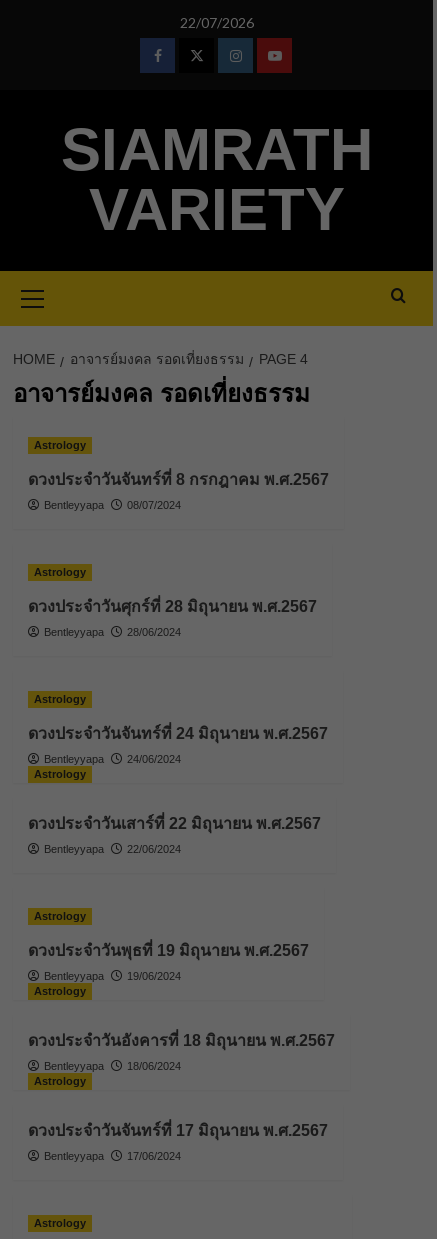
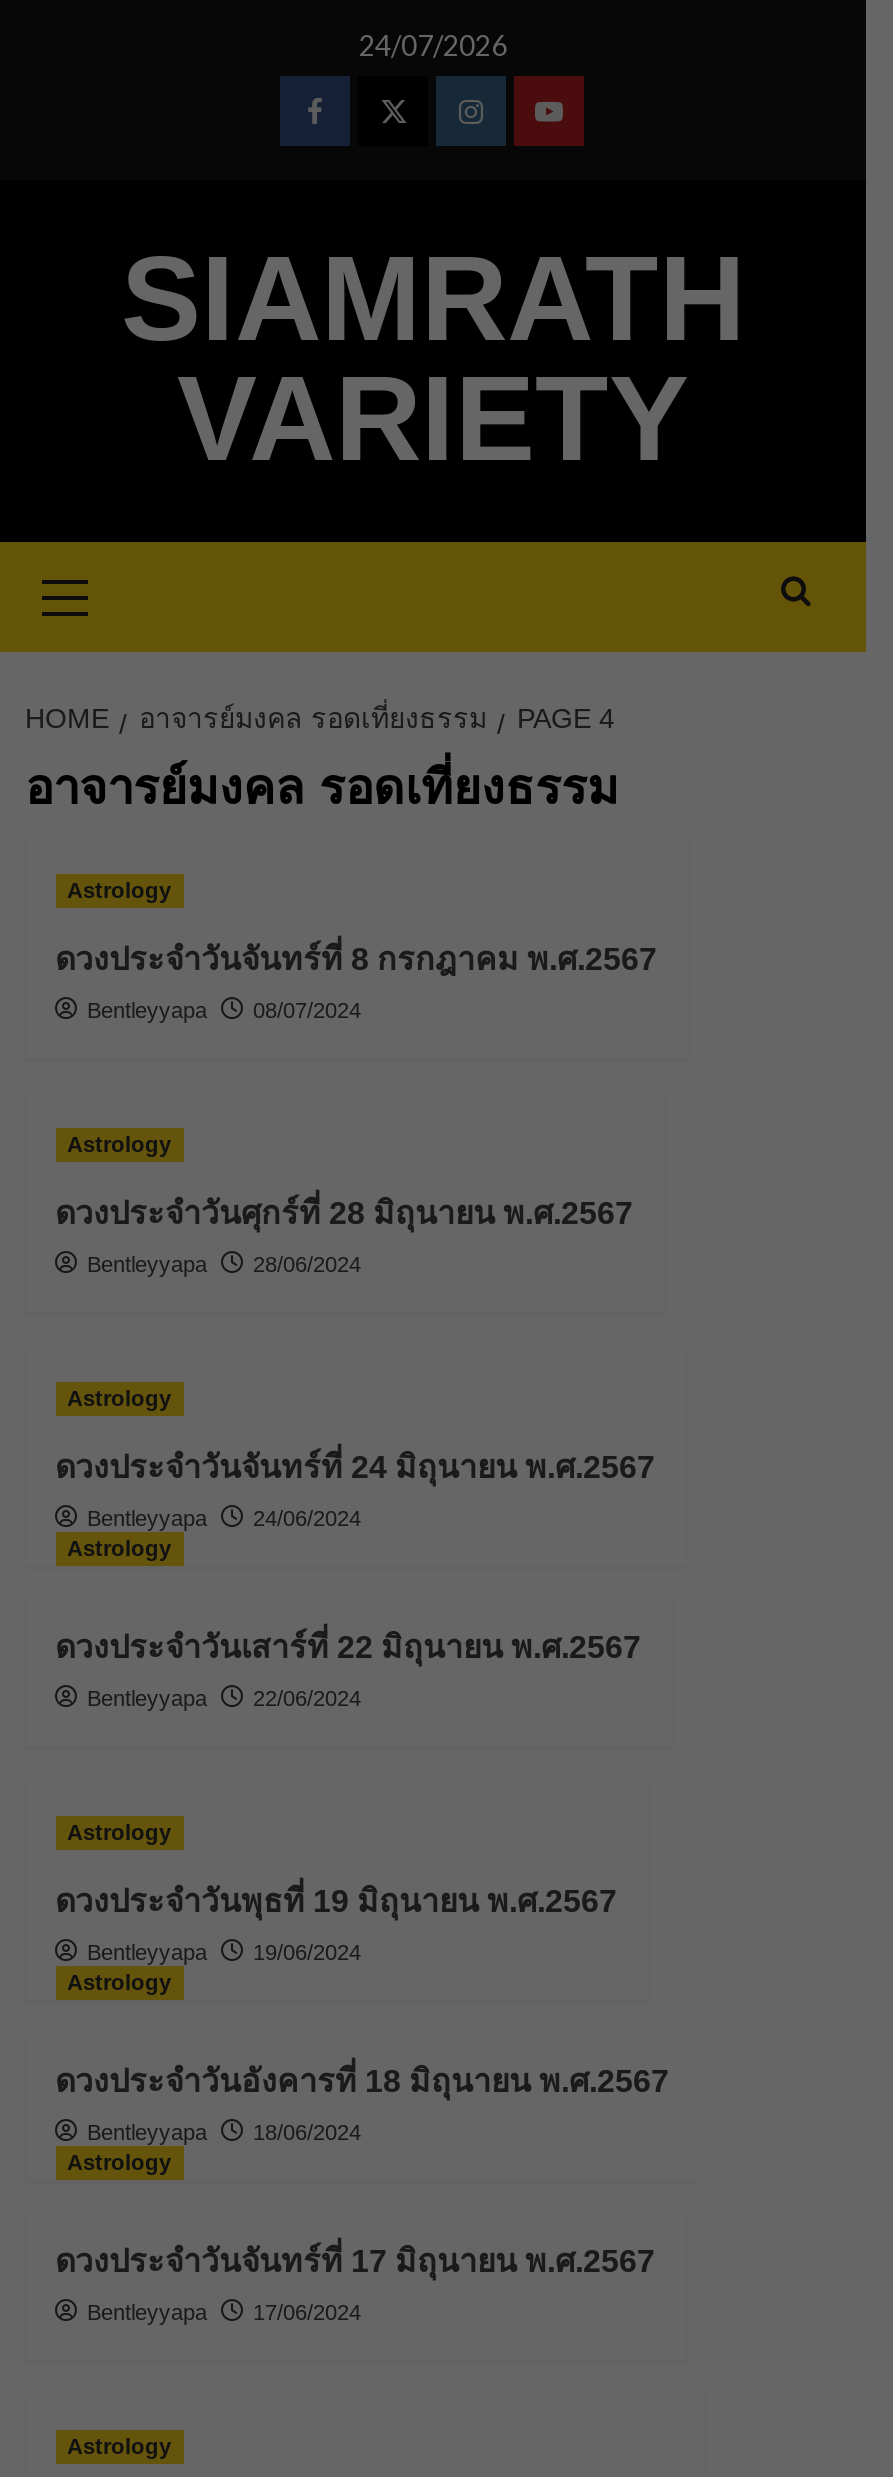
- 22/07/2026
+ 24/07/2026
